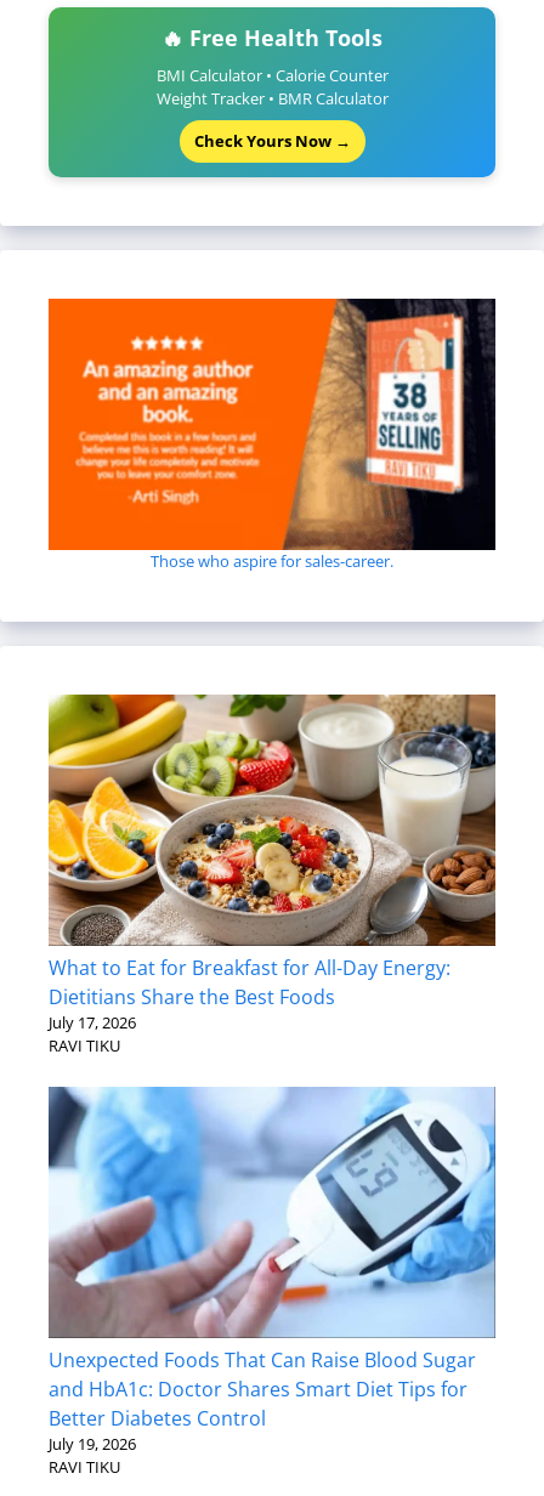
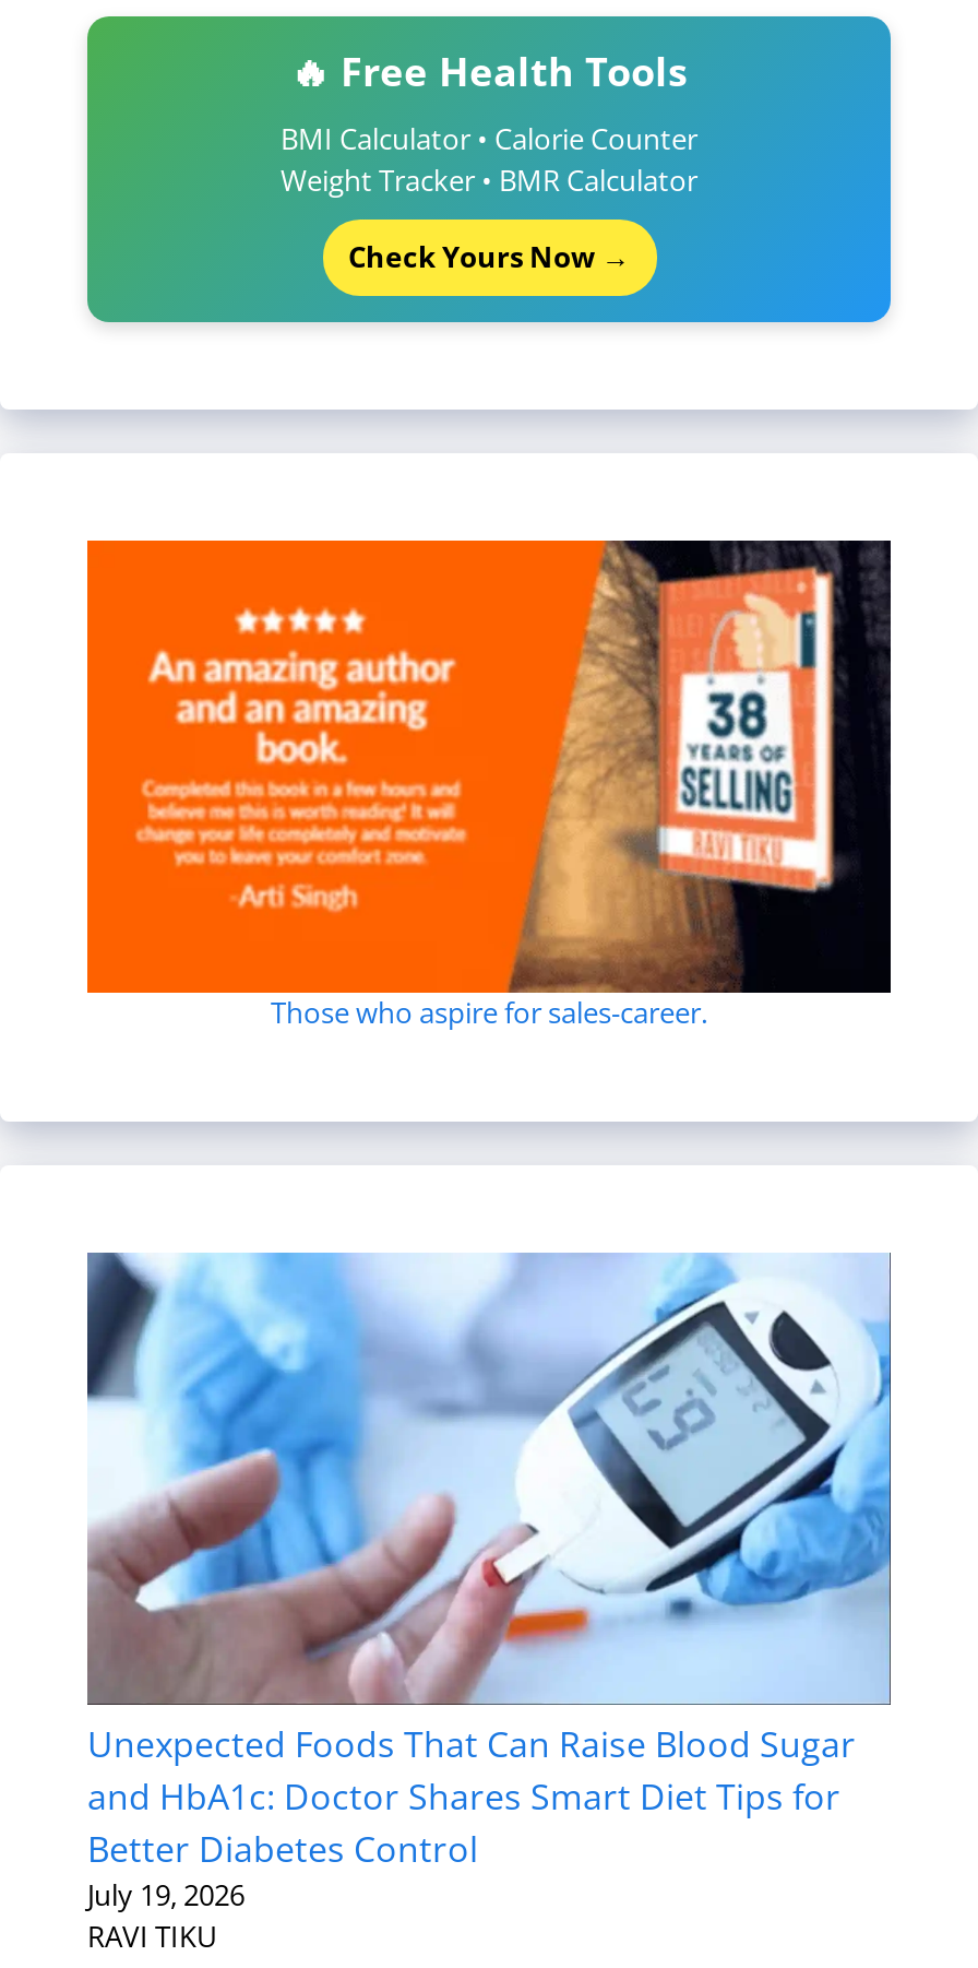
- [image]
- What to Eat for Breakfast for All-Day Energy:
- Dietitians Share the Best Foods
- July 17, 2026
- RAVI TIKU
